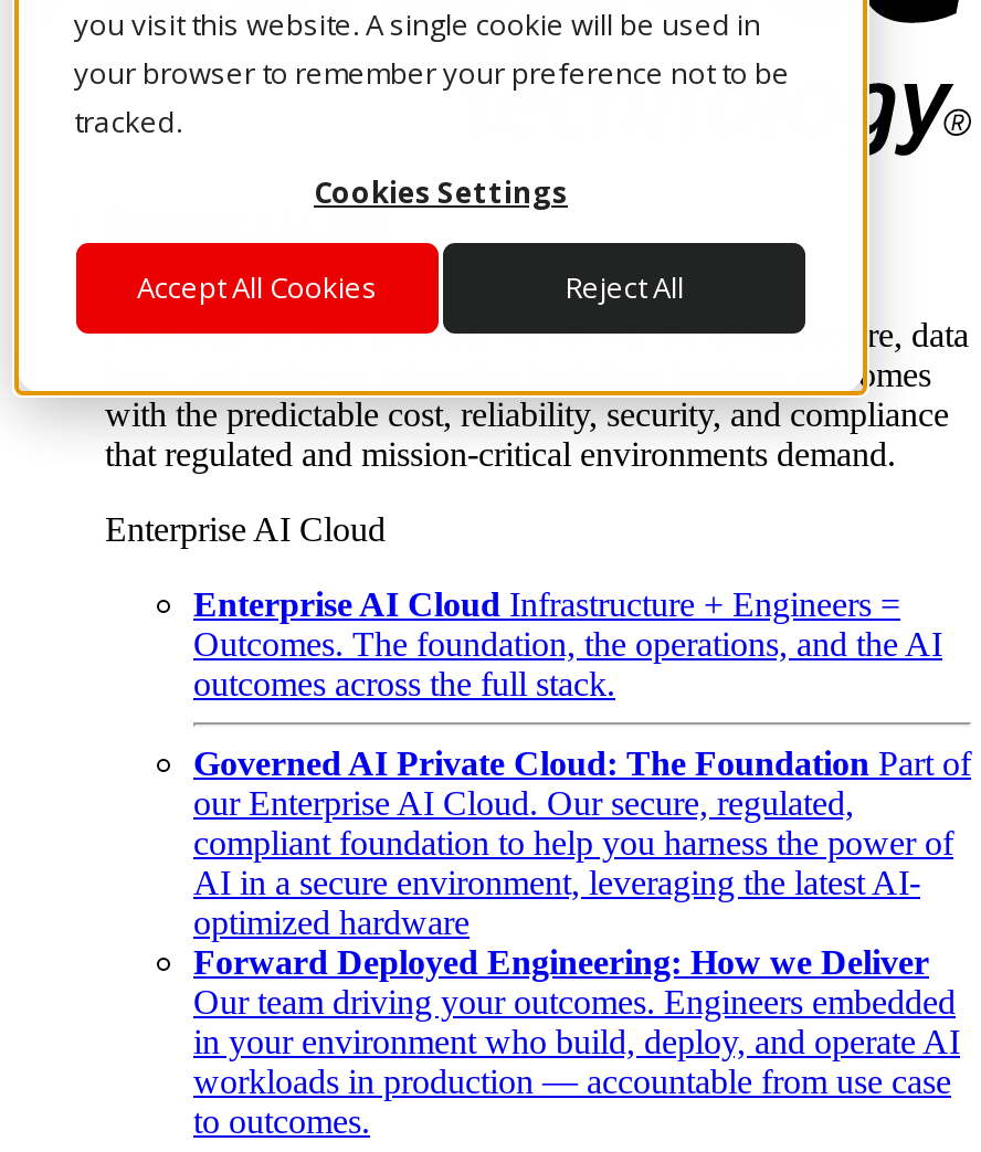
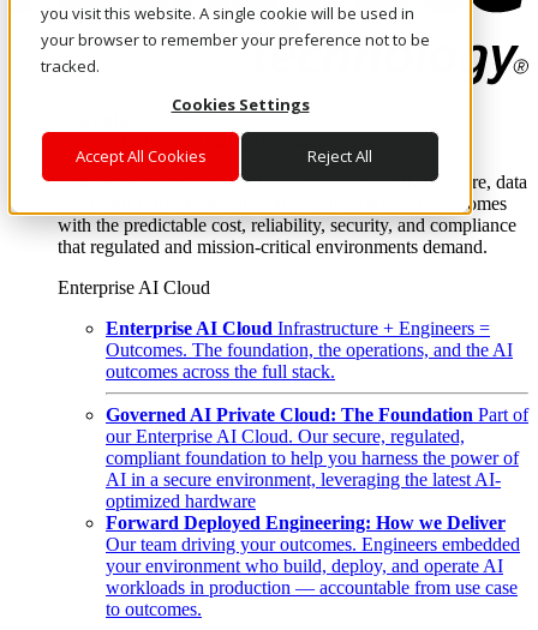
- in your environment who build, deploy, and operate AI
+ your environment who build, deploy, and operate AI
